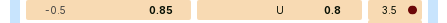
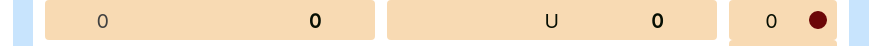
- -0.5
+ 0

- 0.85
+ 0

- 0.8
+ 0

- 3.5
+ 0
